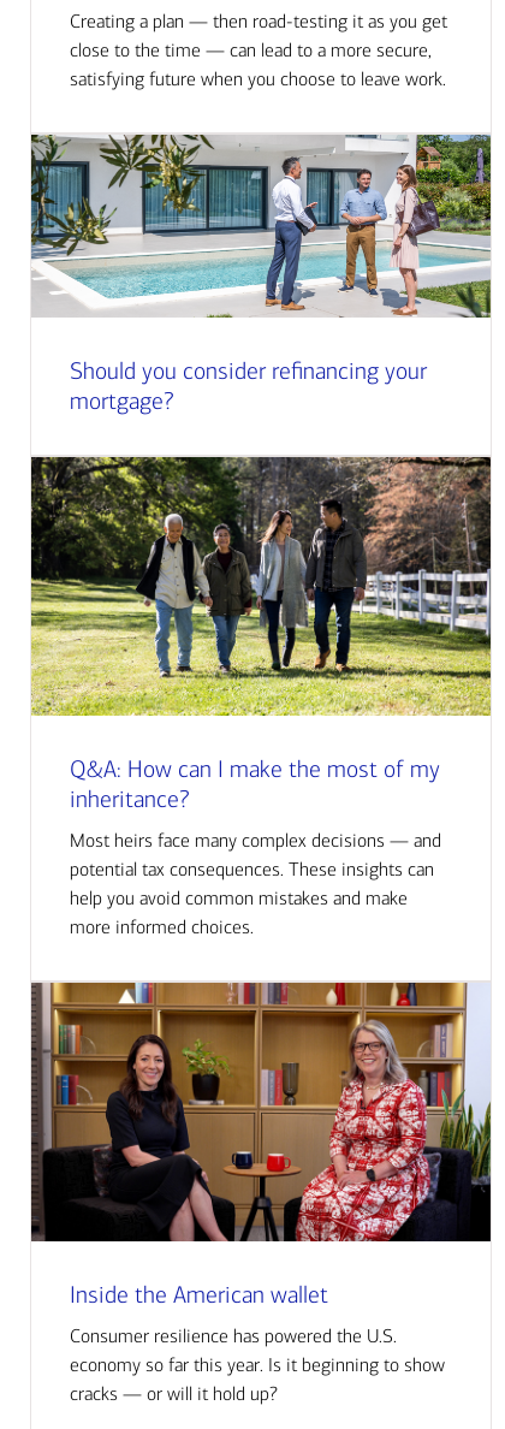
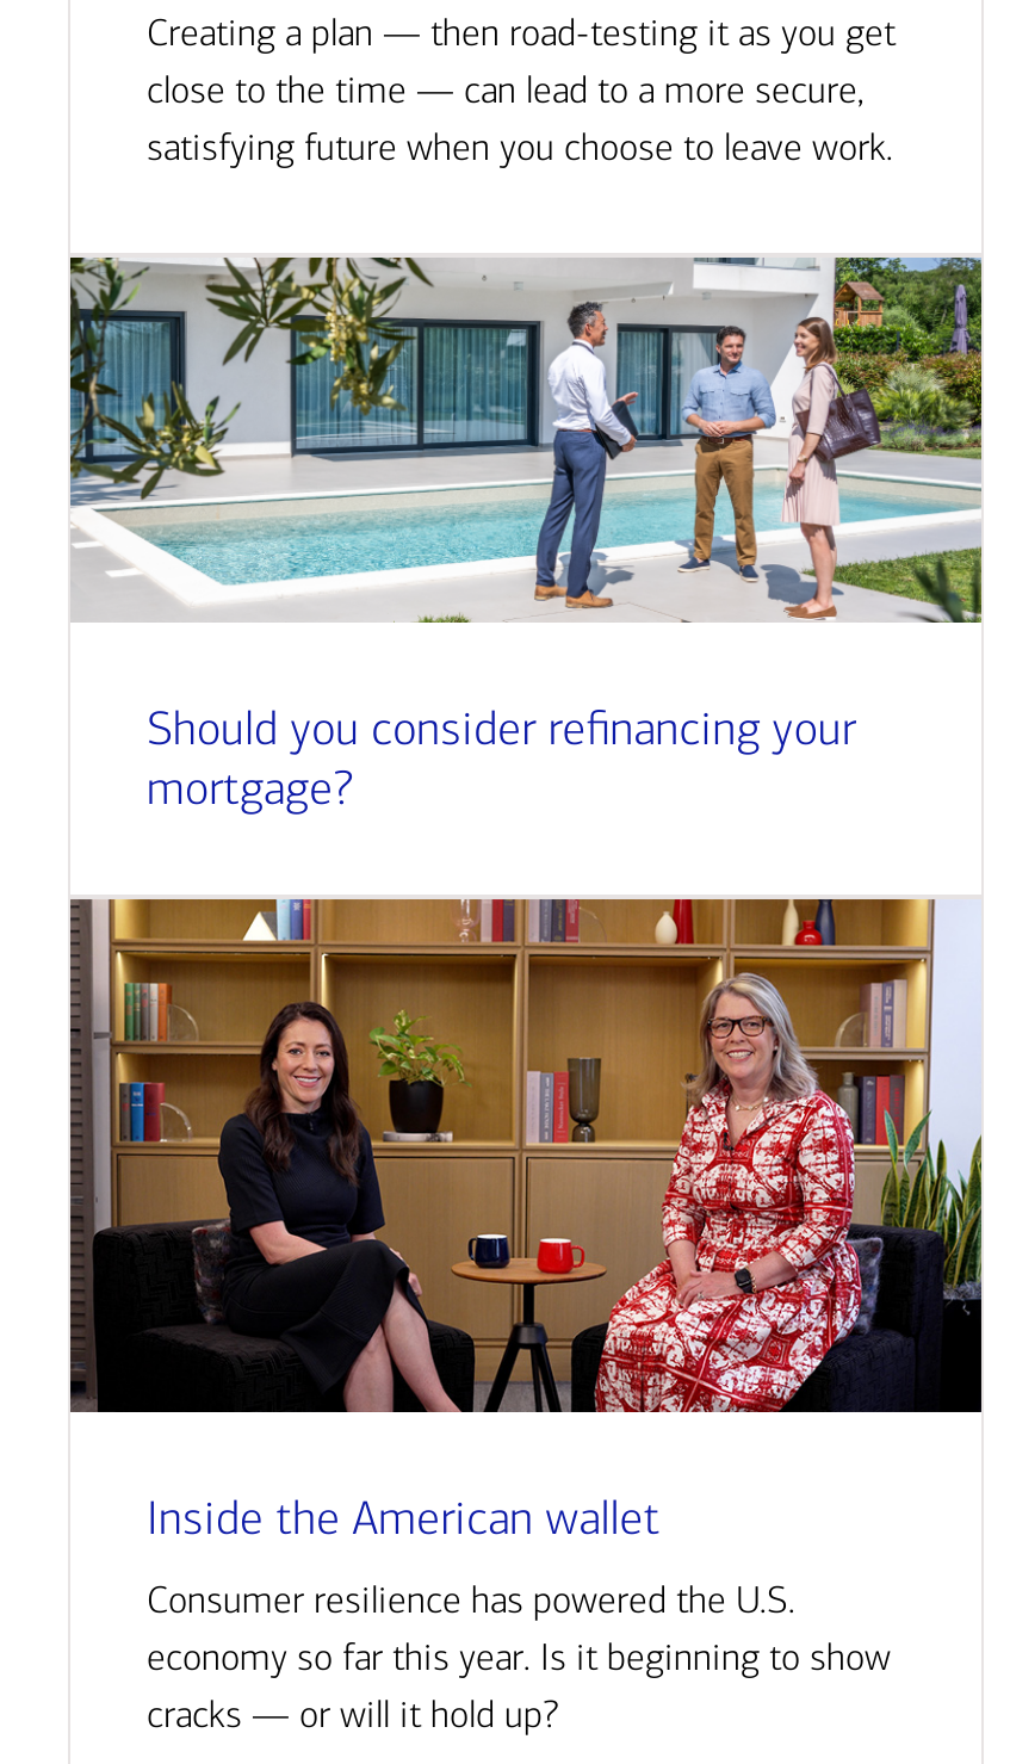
- [image]
- Q&A: How can I make the most of my
- inheritance?
- Most heirs face many complex decisions — and
- potential tax consequences. These insights can
- help you avoid common mistakes and make
- more informed choices.
